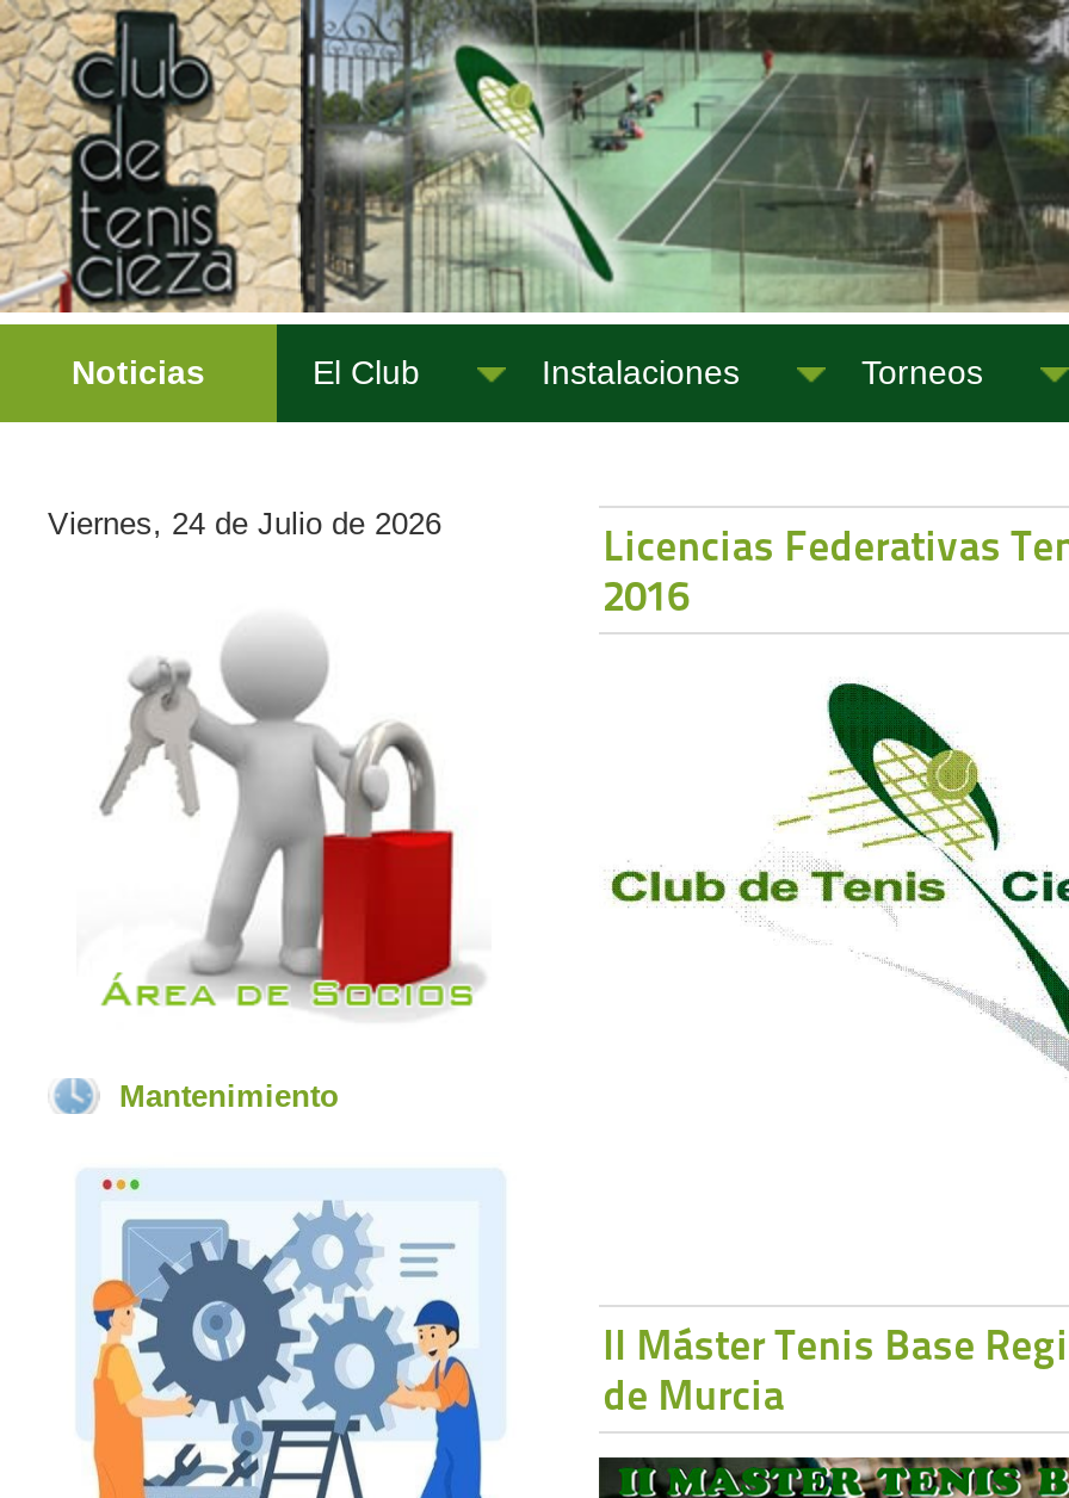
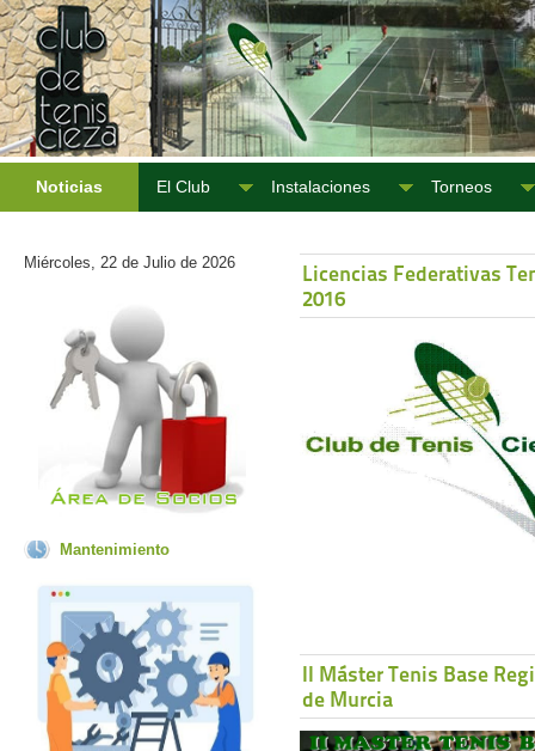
- Viernes, 24 de Julio de 2026
+ Miércoles, 22 de Julio de 2026
